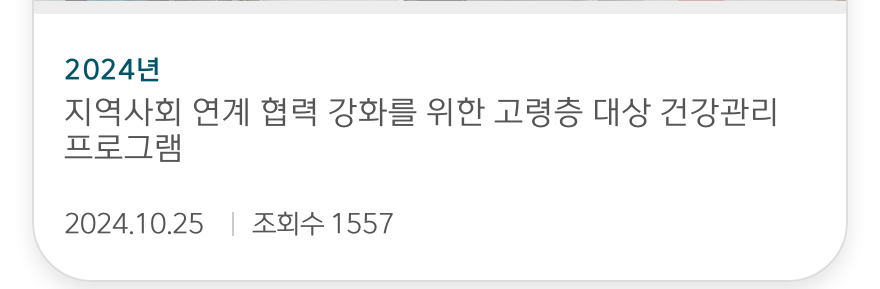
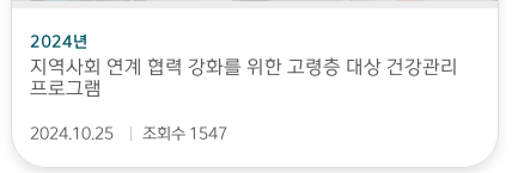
- 2024.10.25 조회수 1557
+ 2024.10.25 조회수 1547
